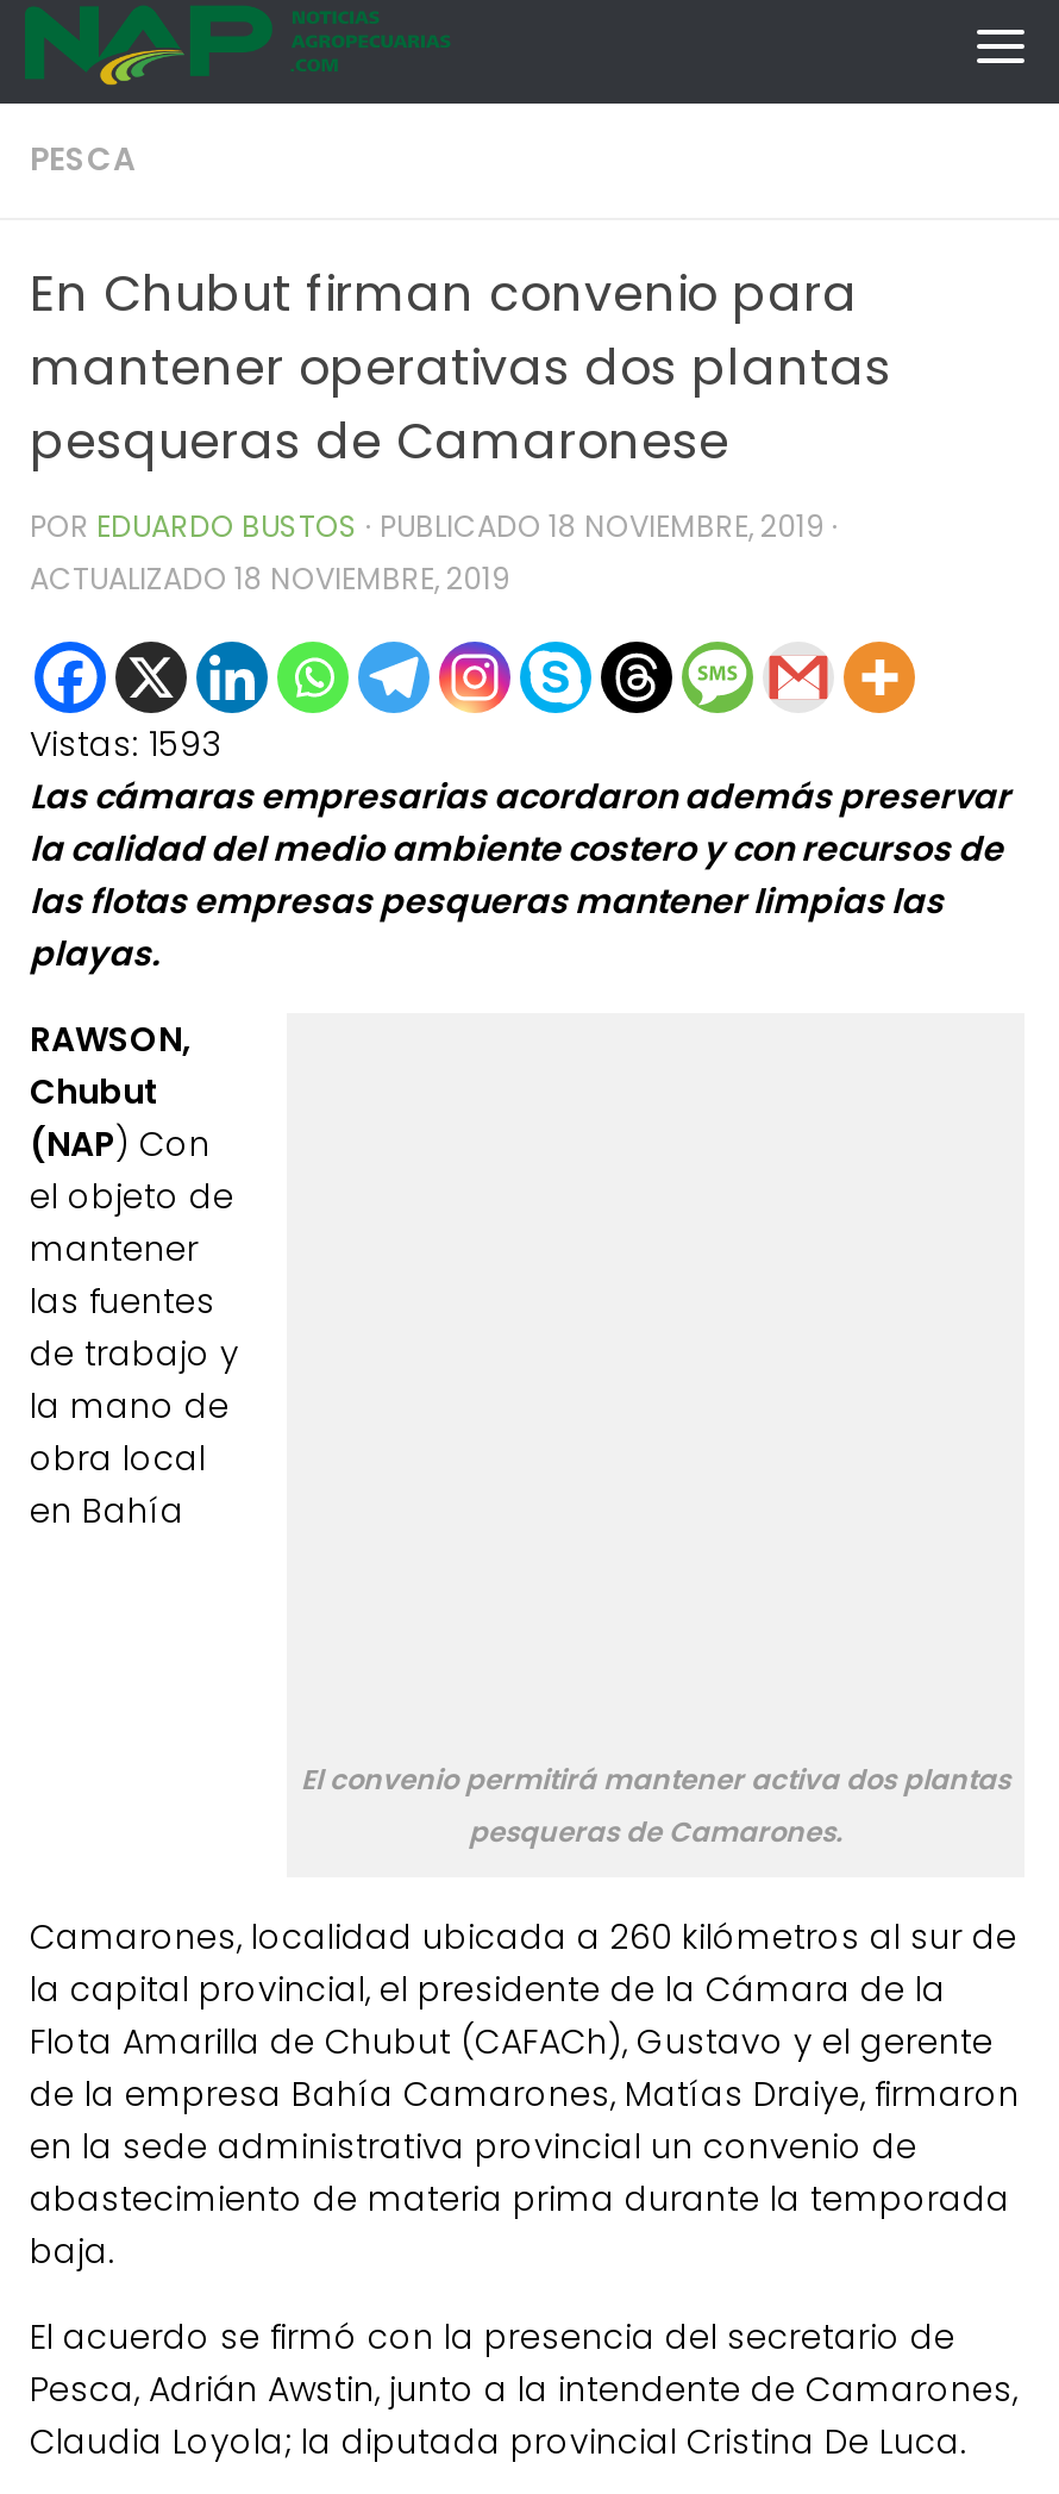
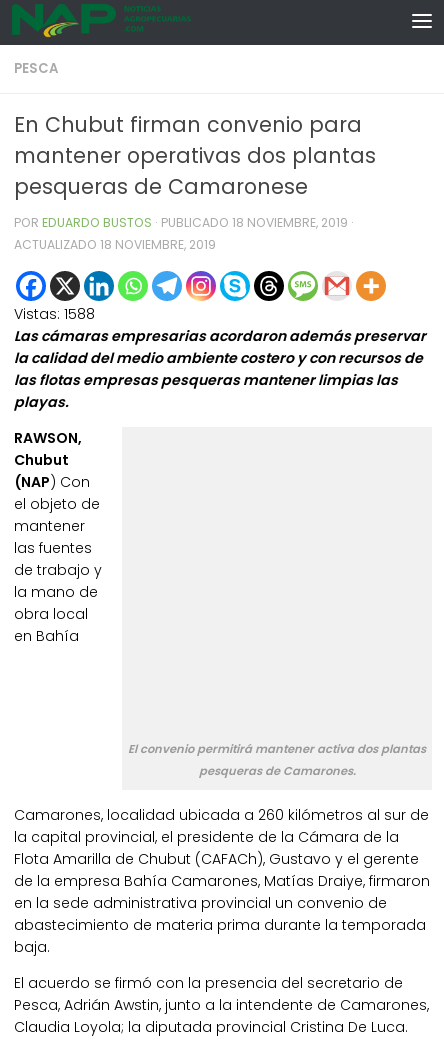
- Vistas: 1593
+ Vistas: 1588
